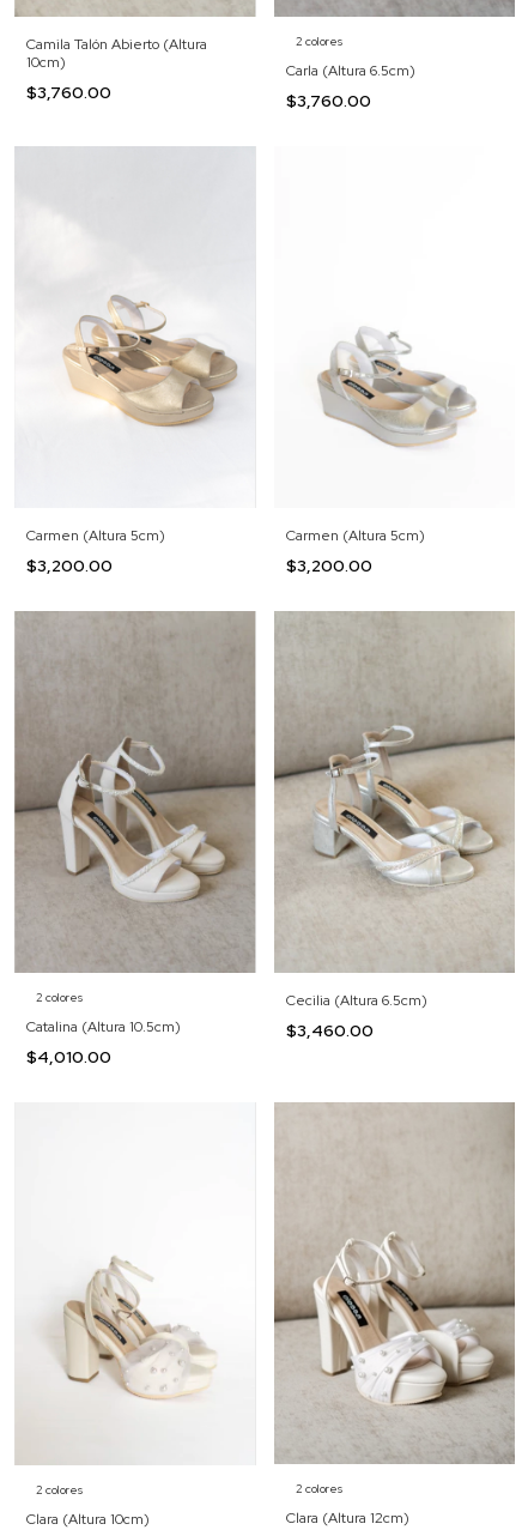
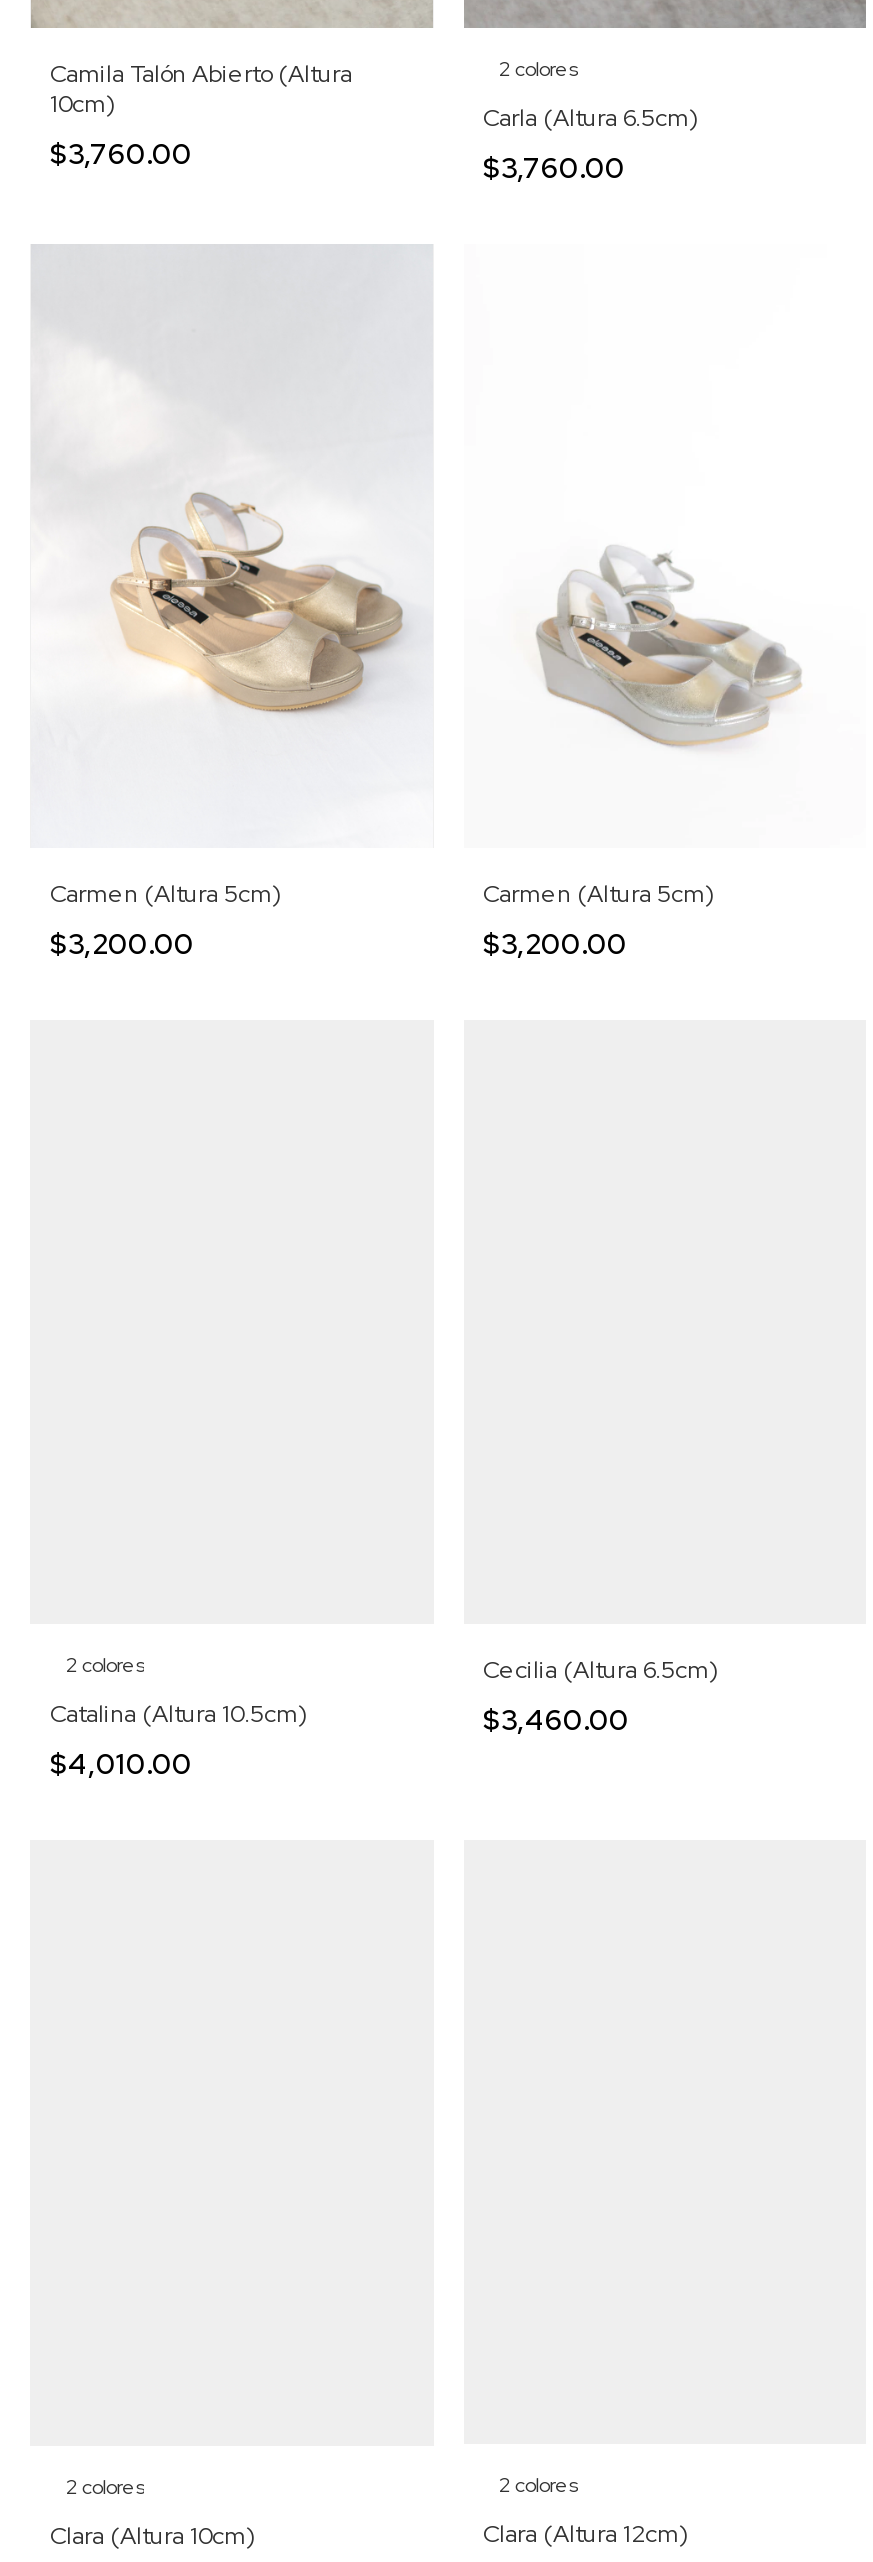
- [image]

- [image]

- [image]

- [image]
